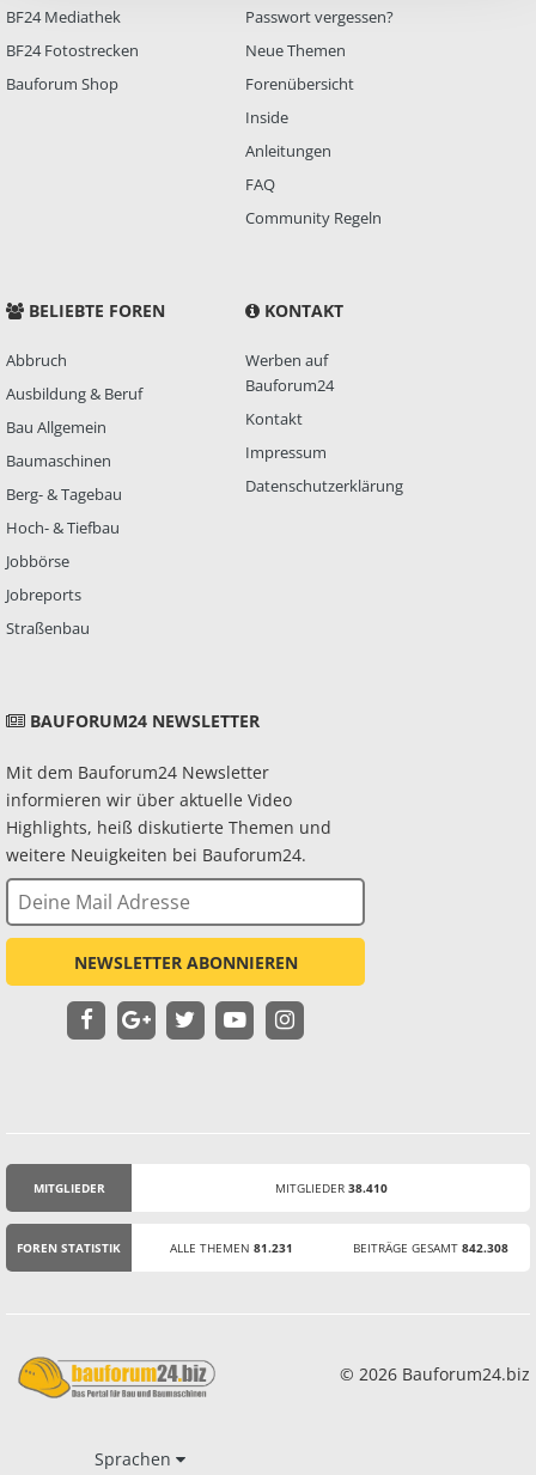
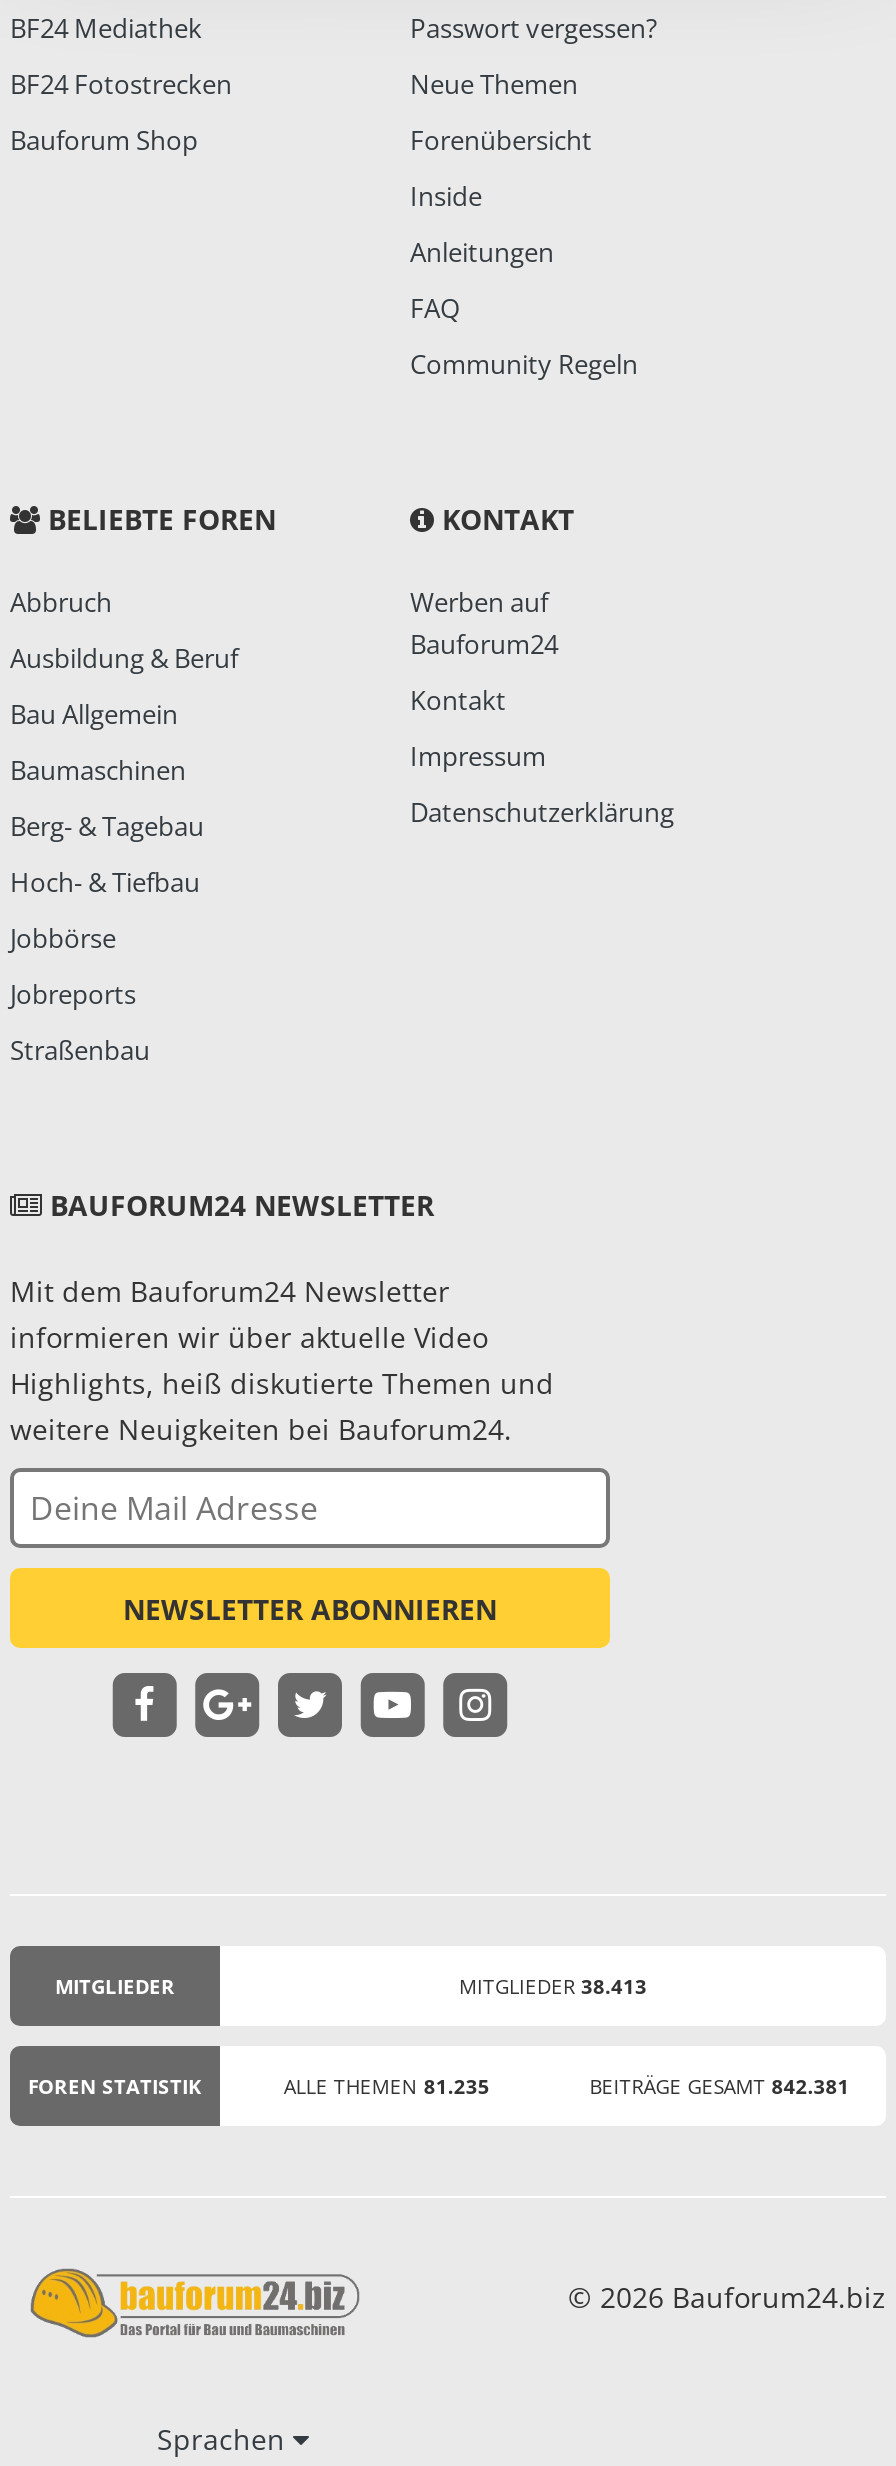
- MITGLIEDER 38.410
+ MITGLIEDER 38.413

- ALLE THEMEN 81.231
+ ALLE THEMEN 81.235

- BEITRÄGE GESAMT 842.308
+ BEITRÄGE GESAMT 842.381
